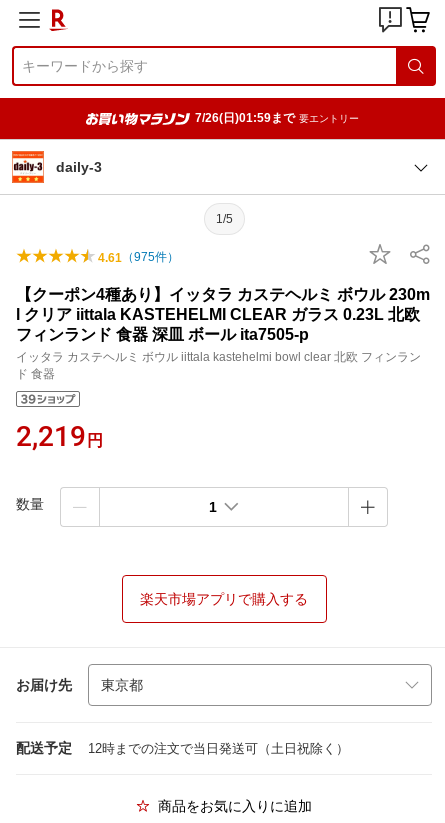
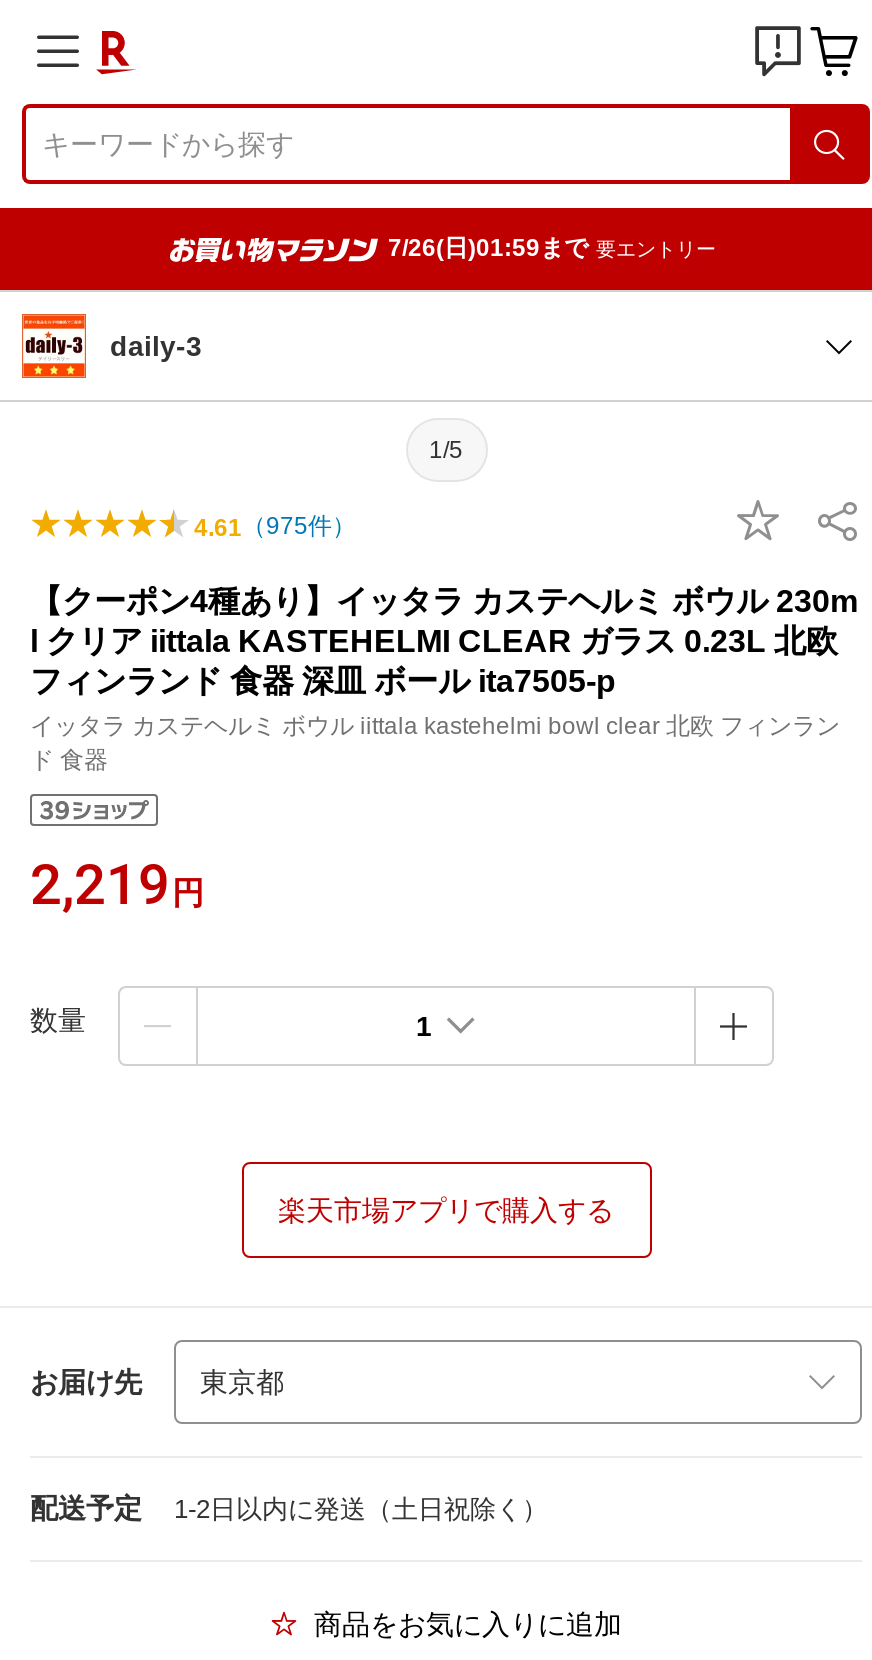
- 12時までの注文で当日発送可（土日祝除く）
+ 1-2日以内に発送（土日祝除く）
